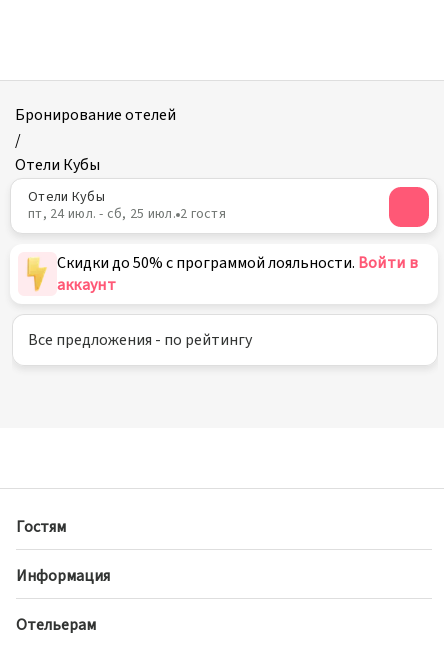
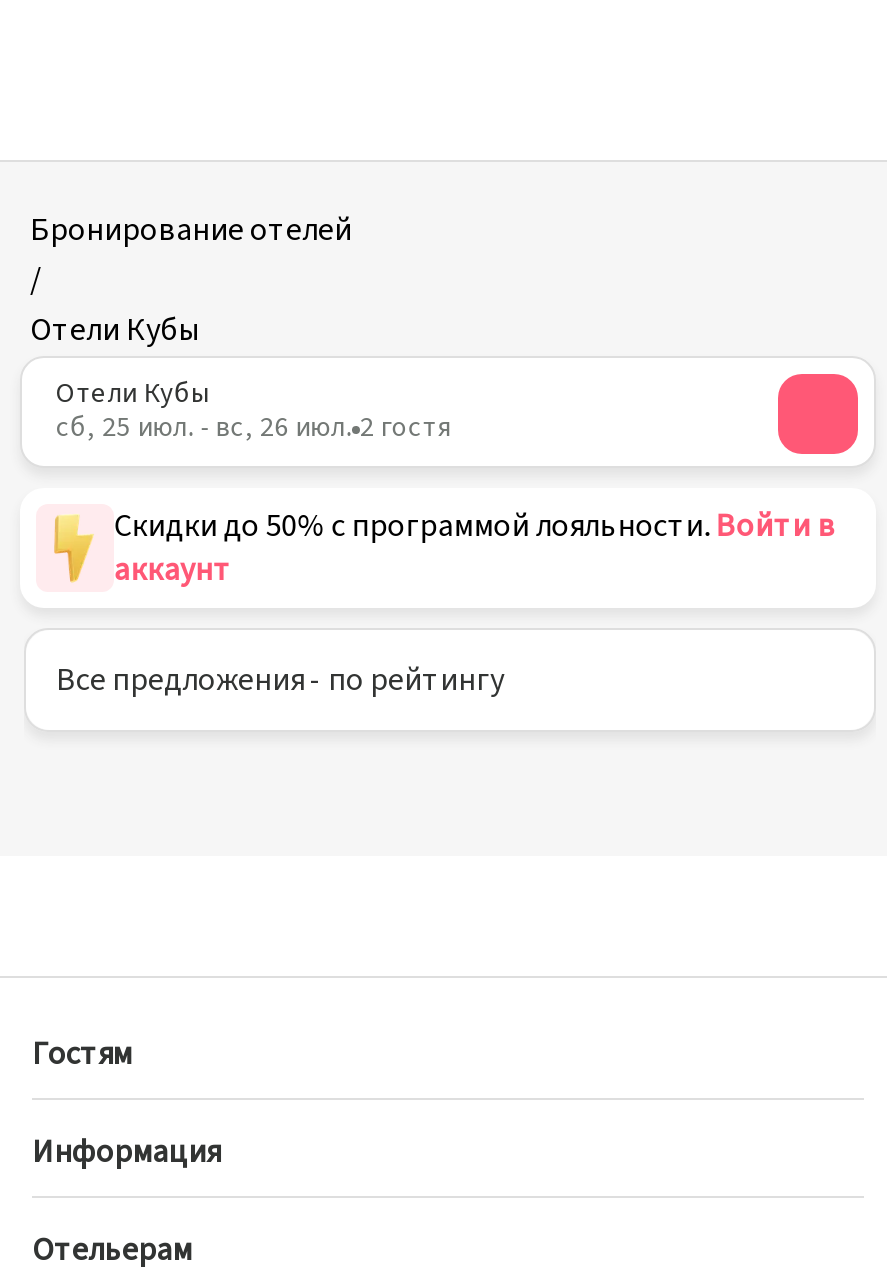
- пт, 24 июл. - сб, 25 июл. 2 гостя
+ сб, 25 июл. - вс, 26 июл. 2 гостя
